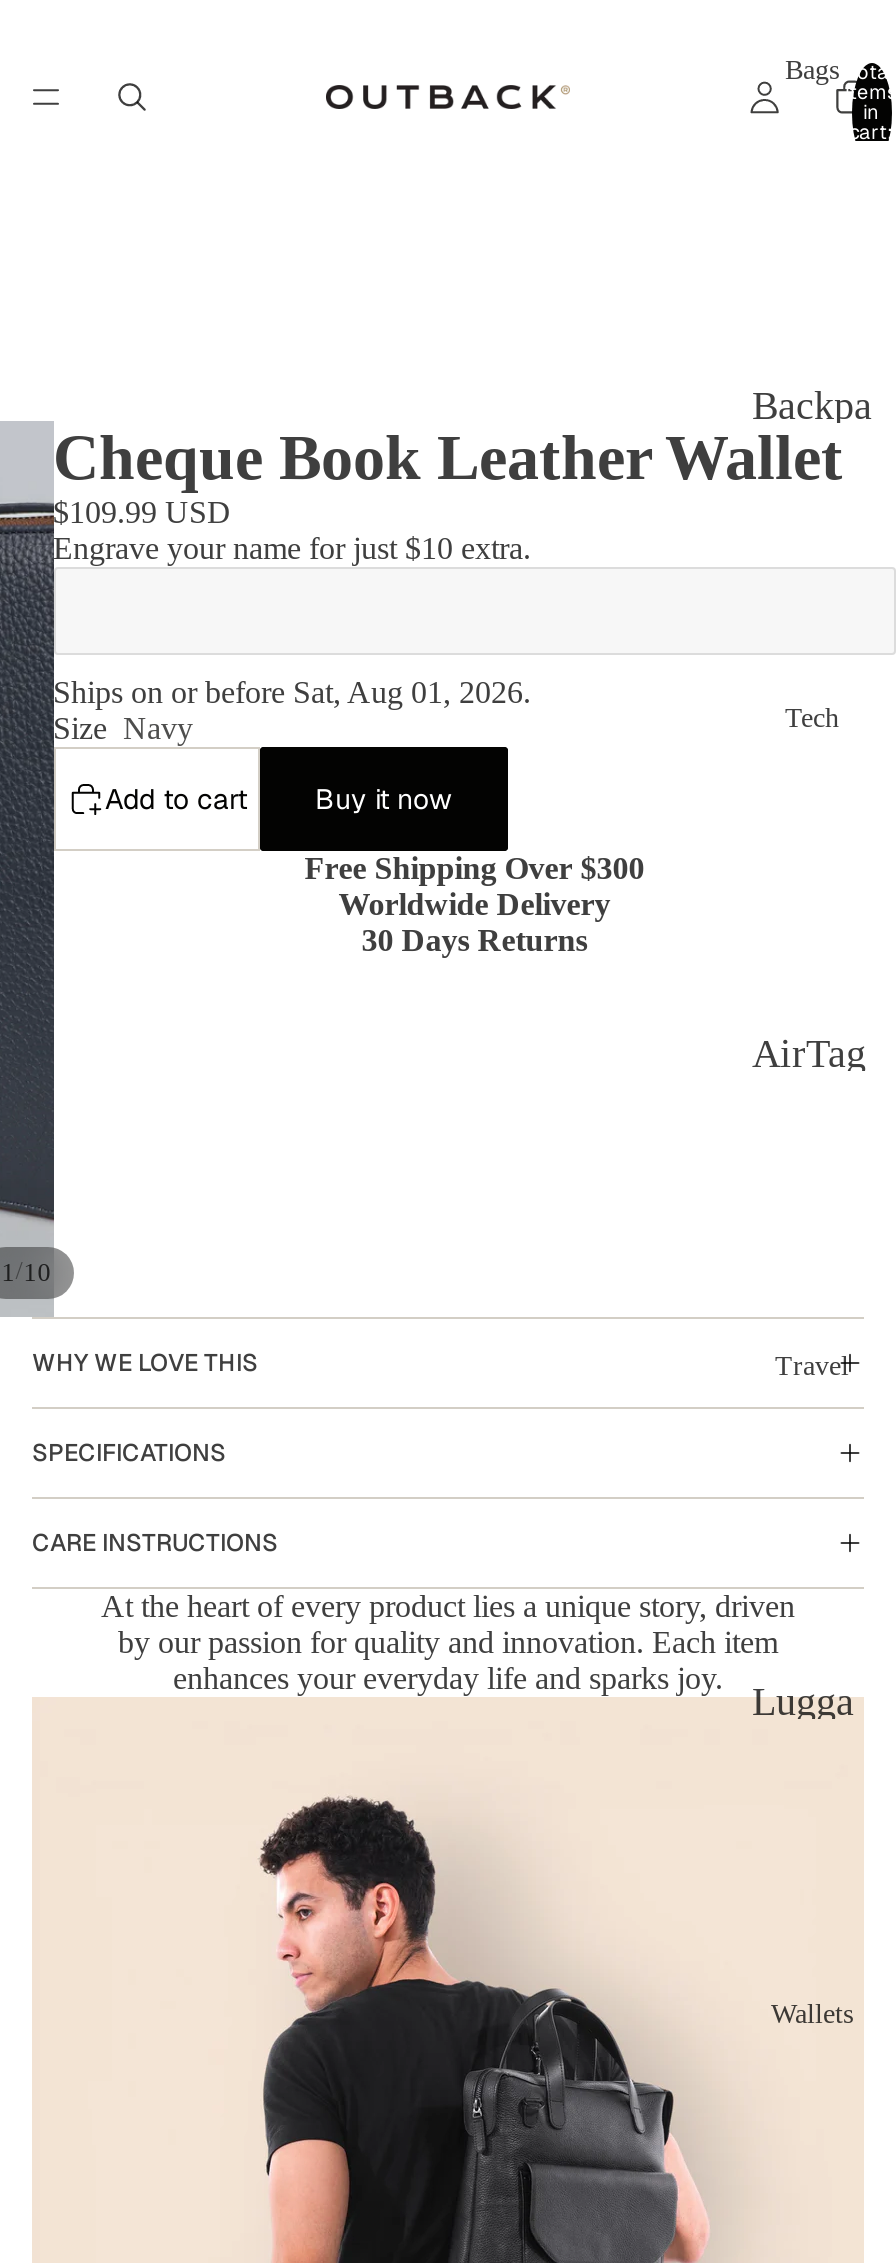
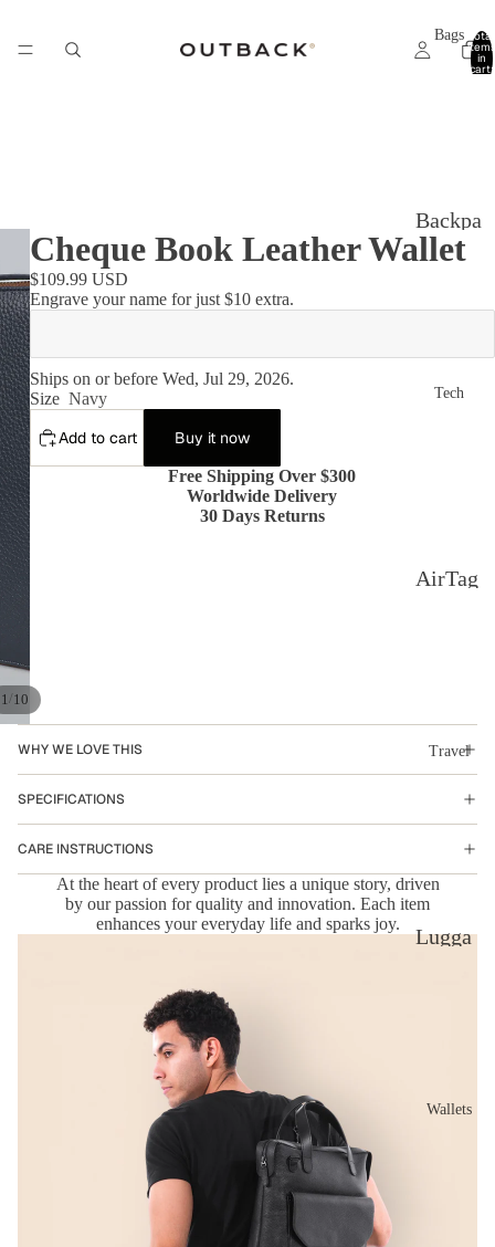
- Ships on or before Sat, Aug 01, 2026.
+ Ships on or before Wed, Jul 29, 2026.
